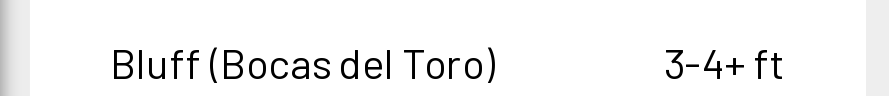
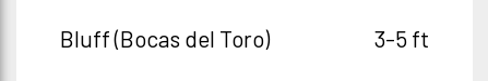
- 3-4+ ft
+ 3-5 ft
